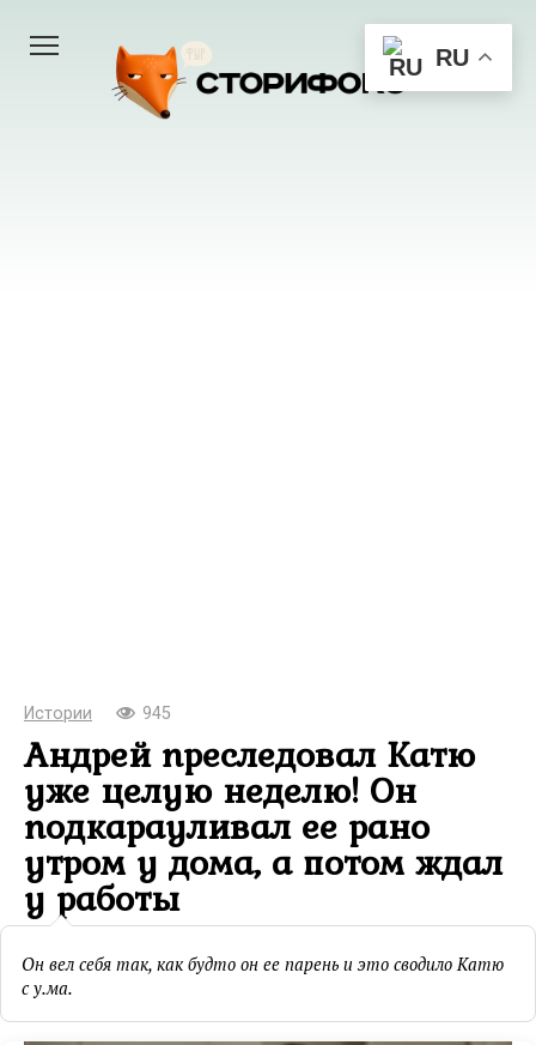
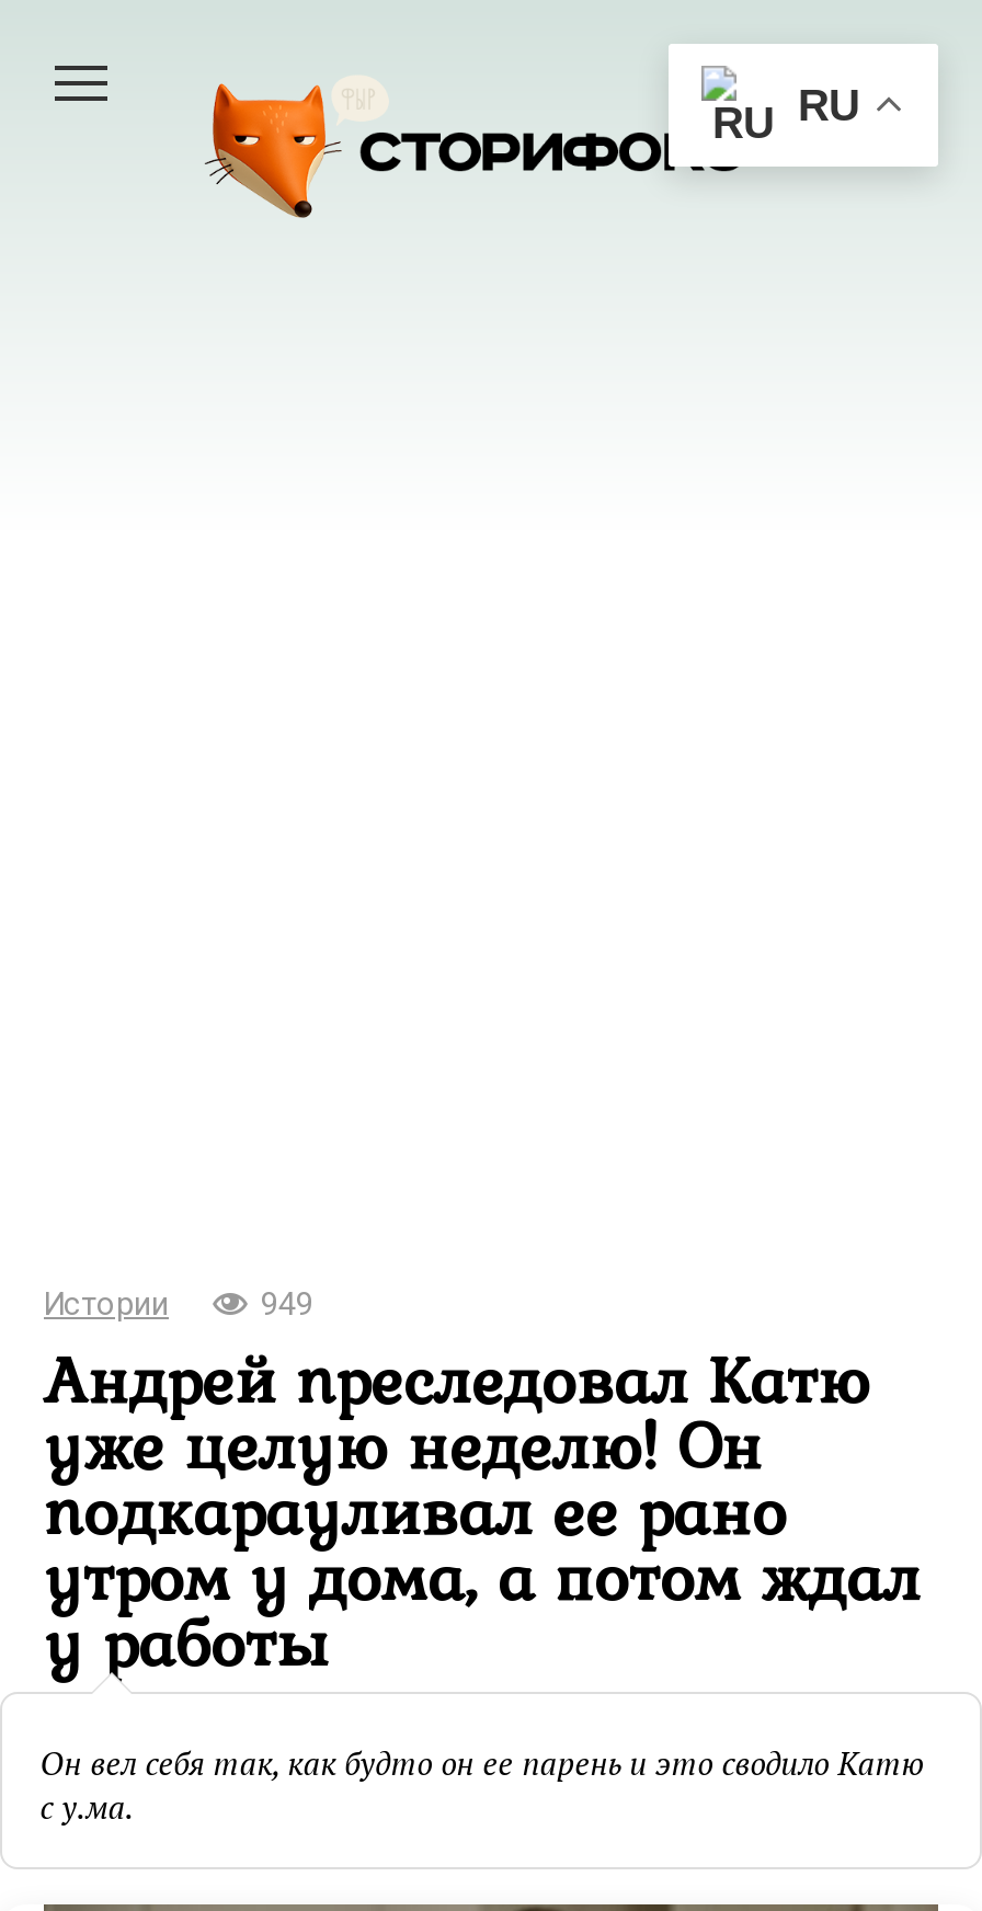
- 945
+ 949
